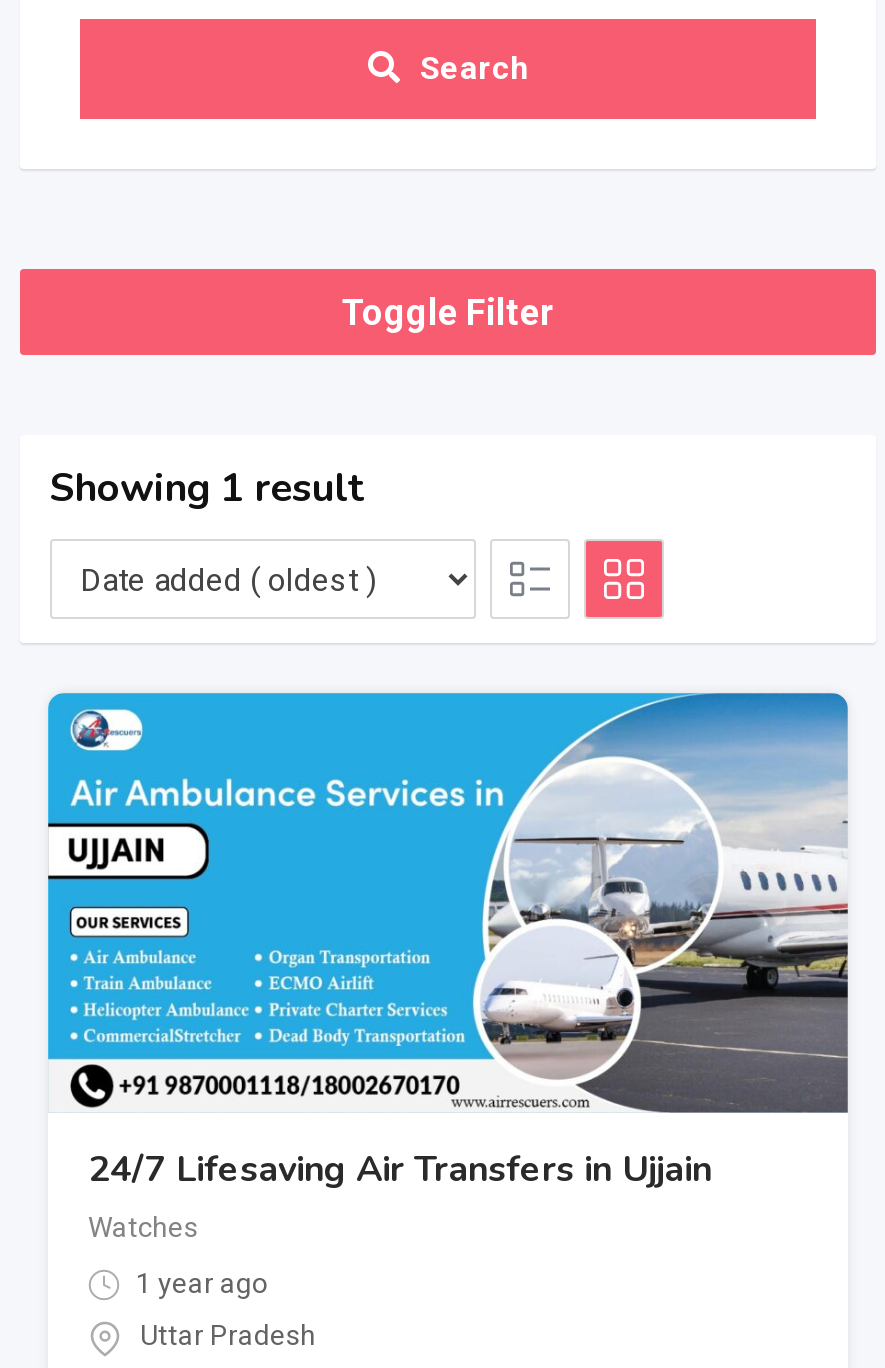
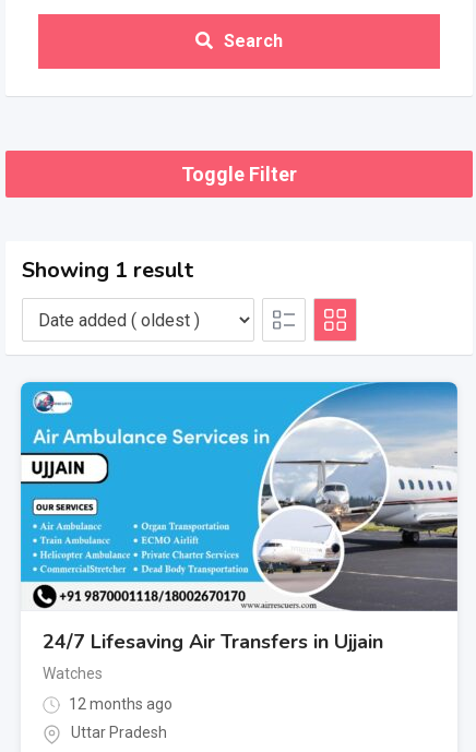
- 1 year ago
+ 12 months ago
